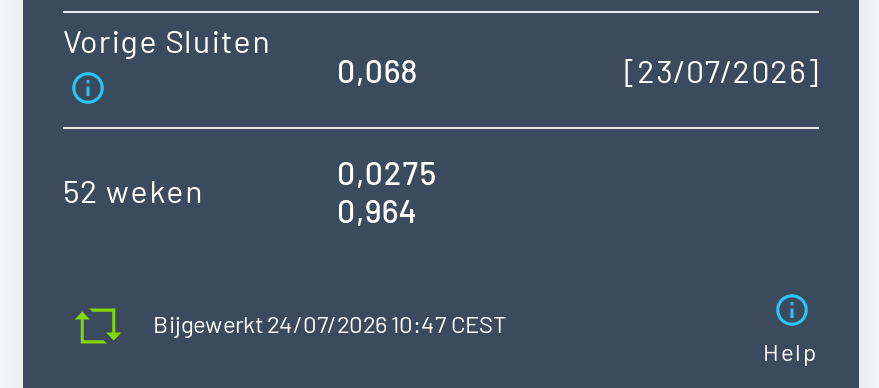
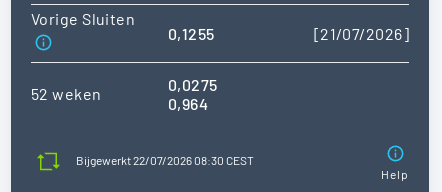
- 0,068
+ 0,1255

- [23/07/2026]
+ [21/07/2026]

- Bijgewerkt 24/07/2026 10:47 CEST
+ Bijgewerkt 22/07/2026 08:30 CEST
